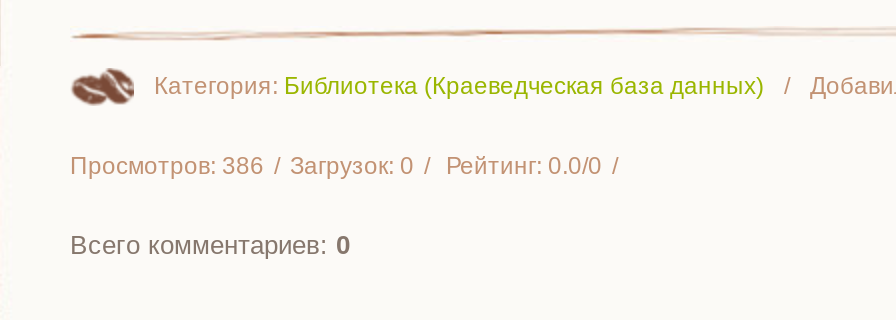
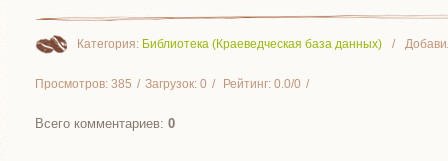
- Просмотров: 386 Загрузок: 0 Рейтинг: 0.0/0
+ Просмотров: 385 Загрузок: 0 Рейтинг: 0.0/0
